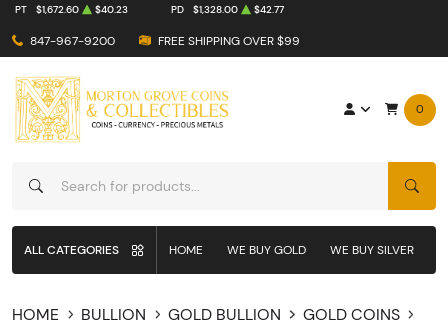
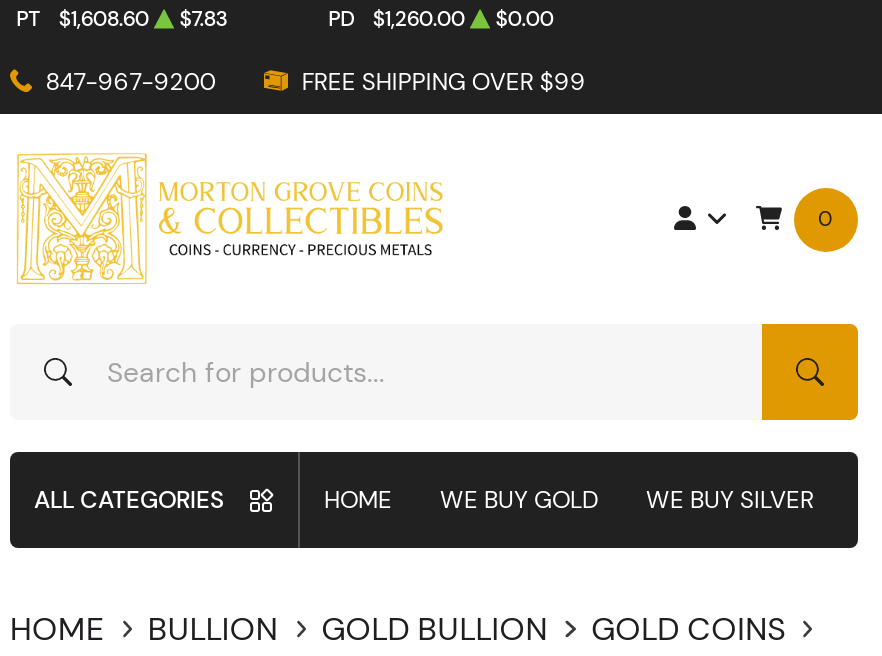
- $1,672.60
+ $1,608.60

- $40.23
+ $7.83

- $1,328.00
+ $1,260.00

- $42.77
+ $0.00
